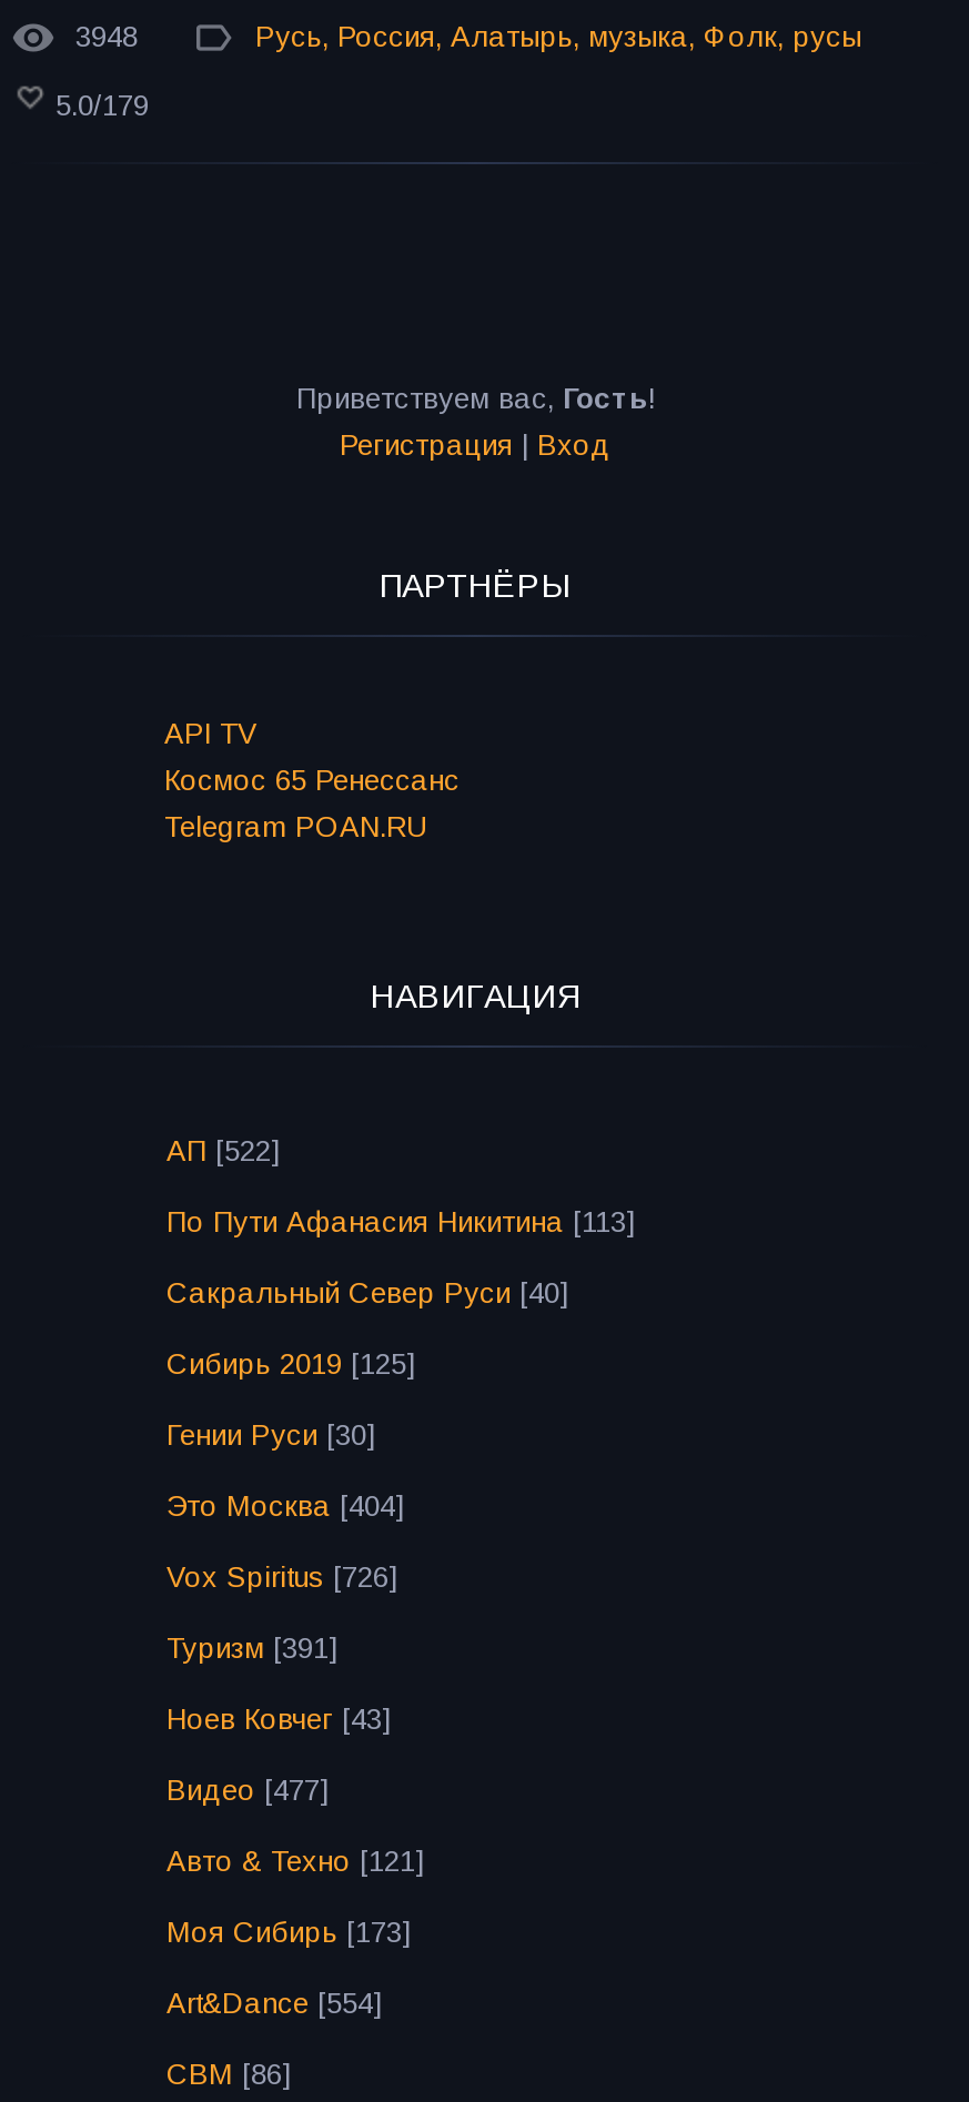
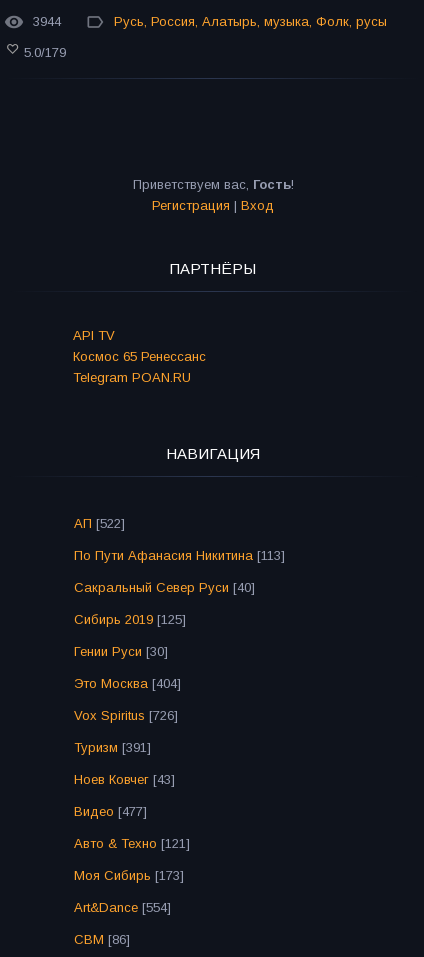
- 3948
+ 3944
